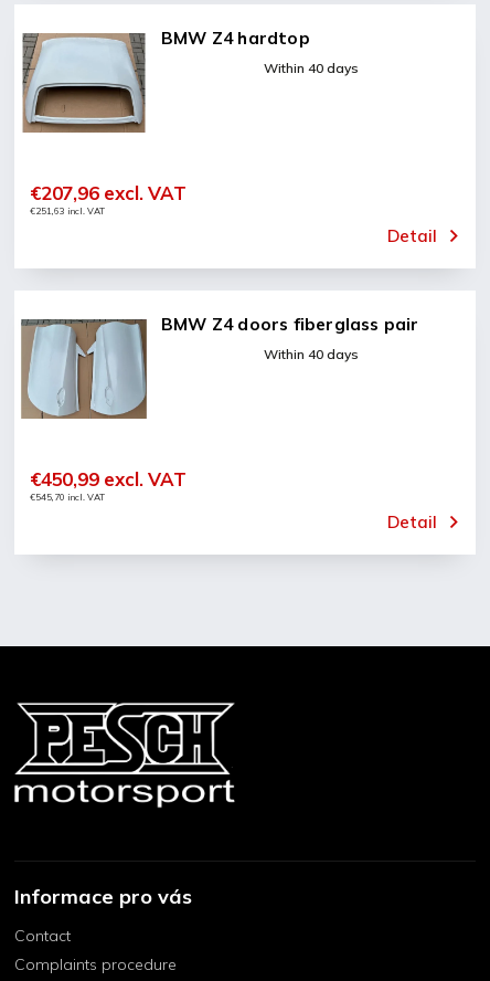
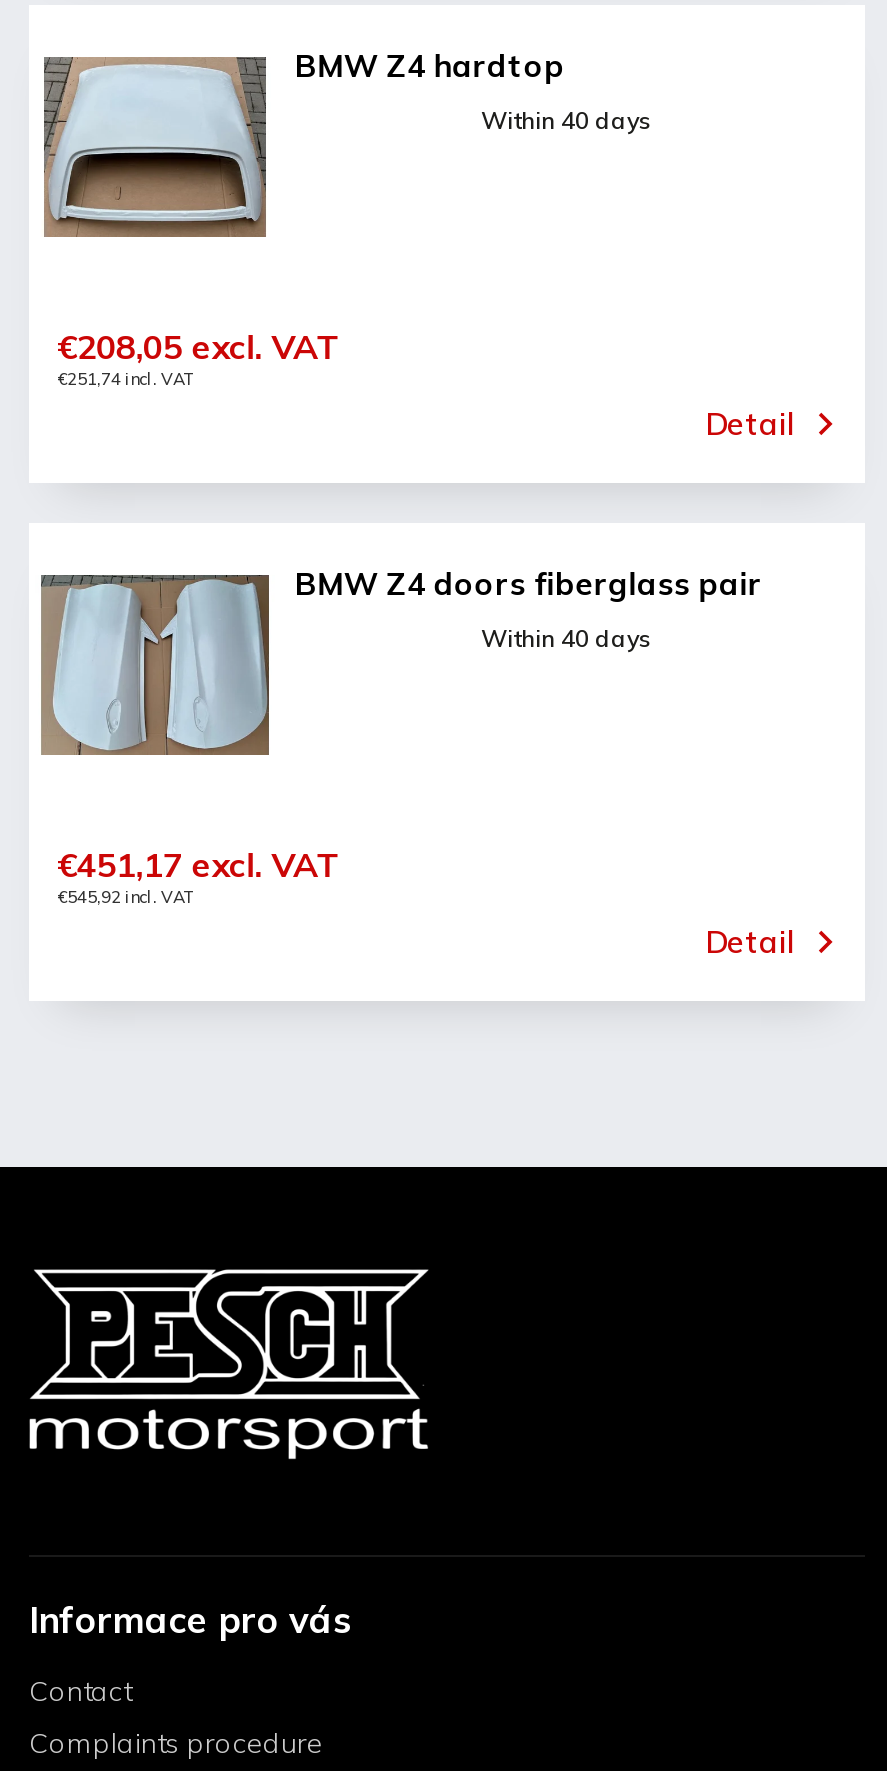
- €207,96 excl. VAT
+ €208,05 excl. VAT

- €251,63 incl. VAT
+ €251,74 incl. VAT

- €450,99 excl. VAT
+ €451,17 excl. VAT

- €545,70 incl. VAT
+ €545,92 incl. VAT
